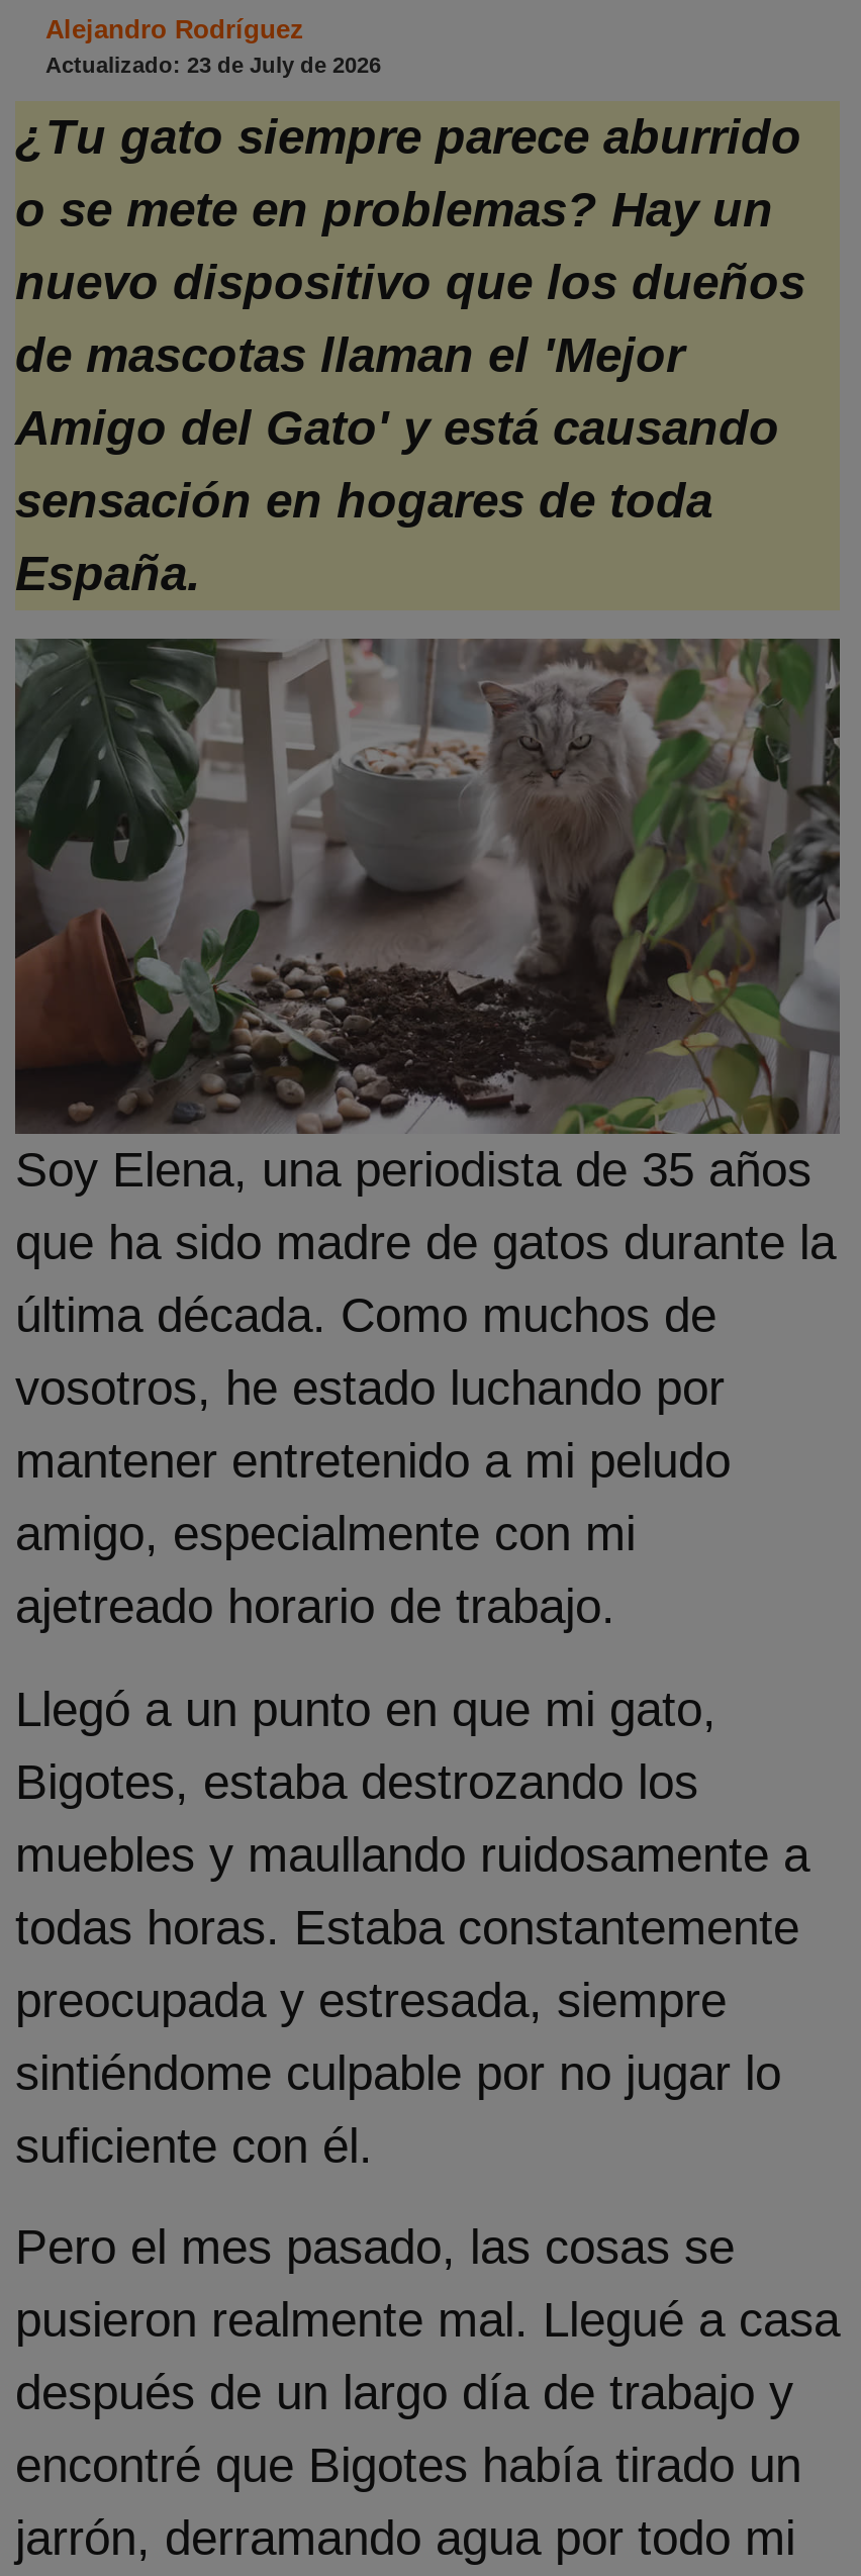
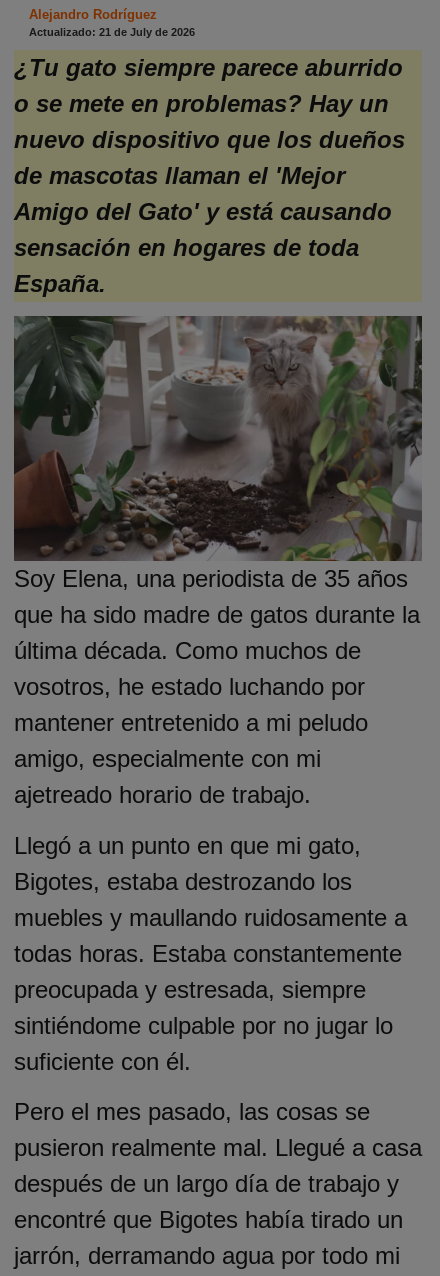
- Actualizado: 23 de July de 2026
+ Actualizado: 21 de July de 2026
